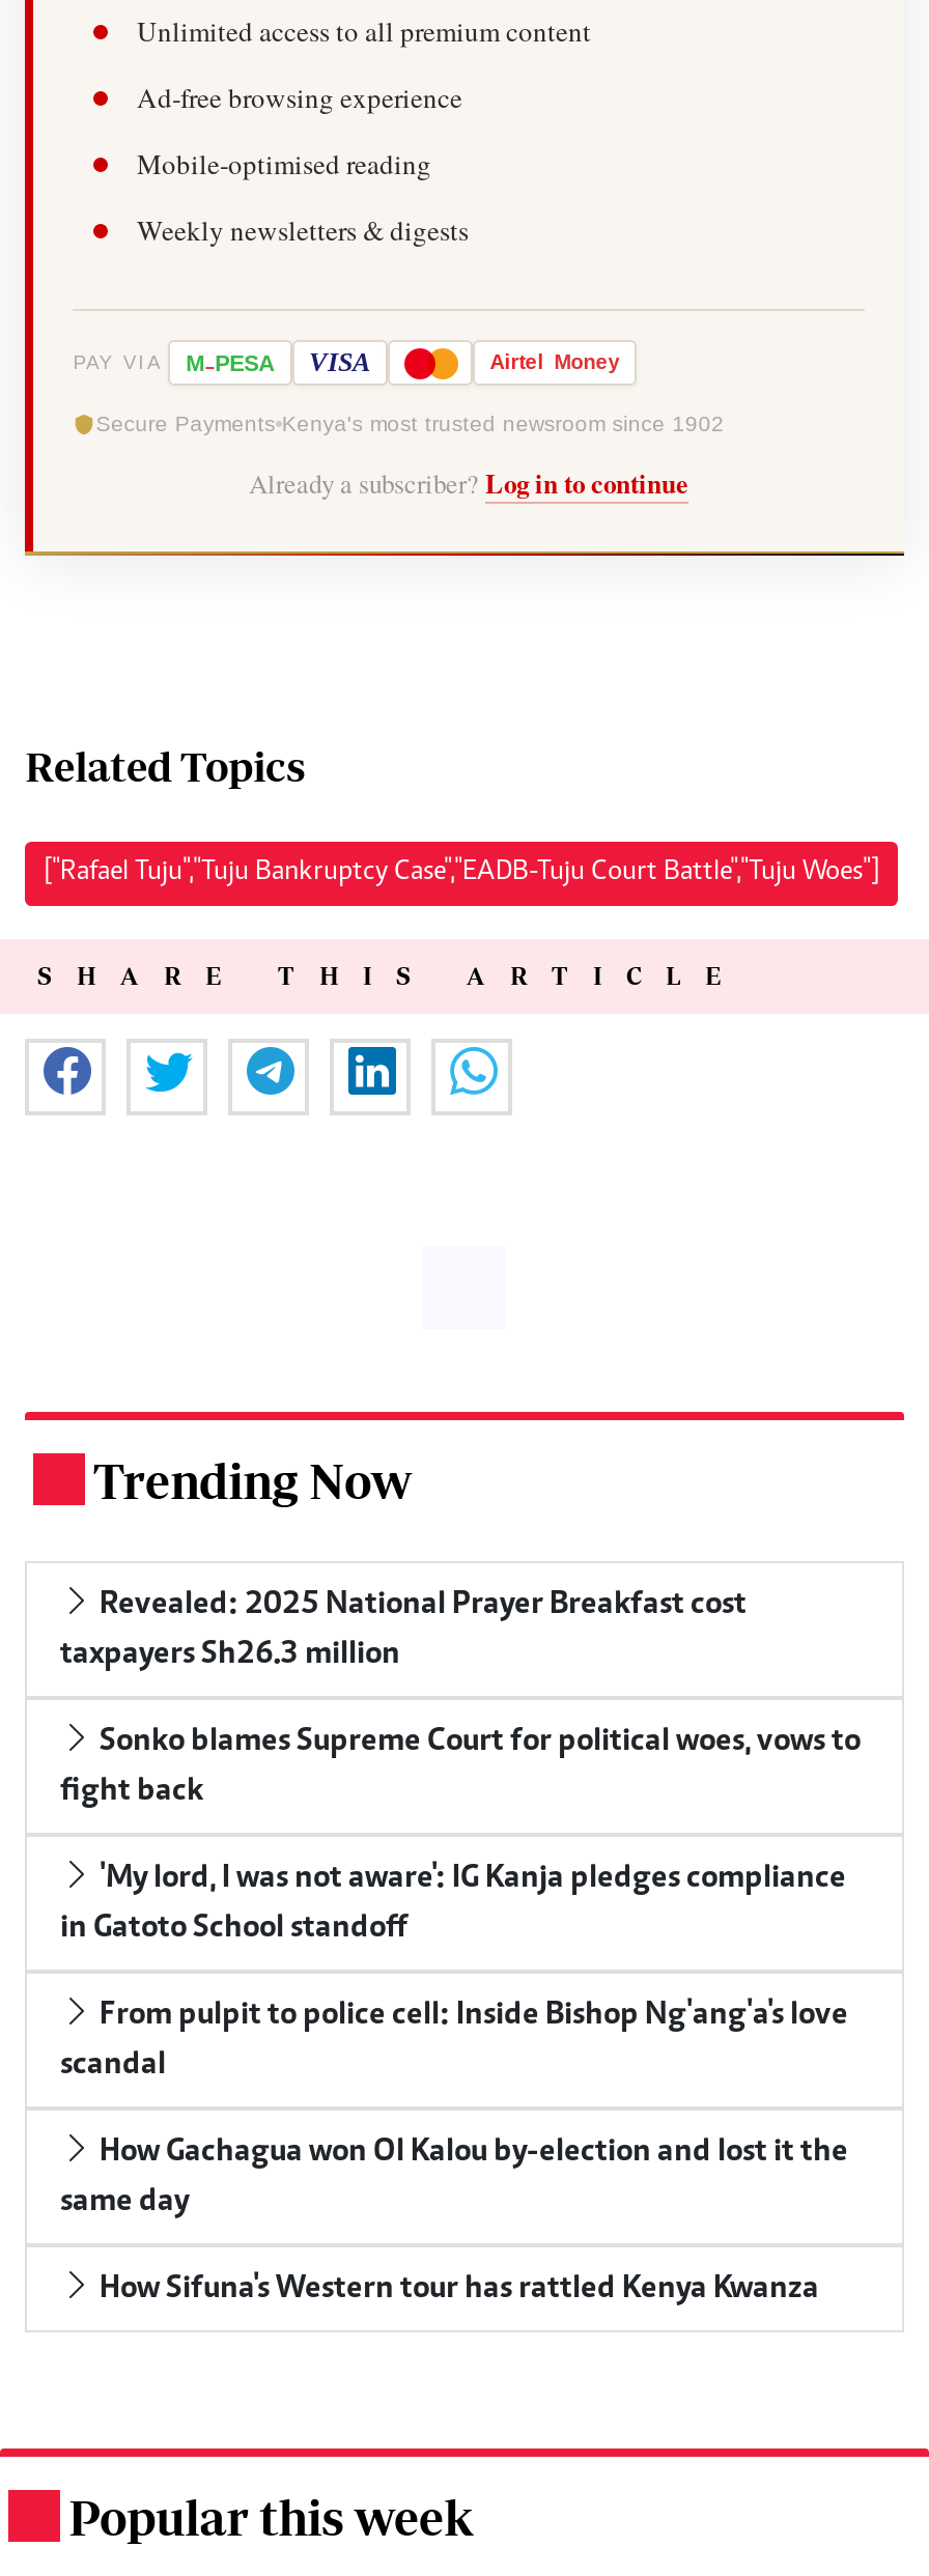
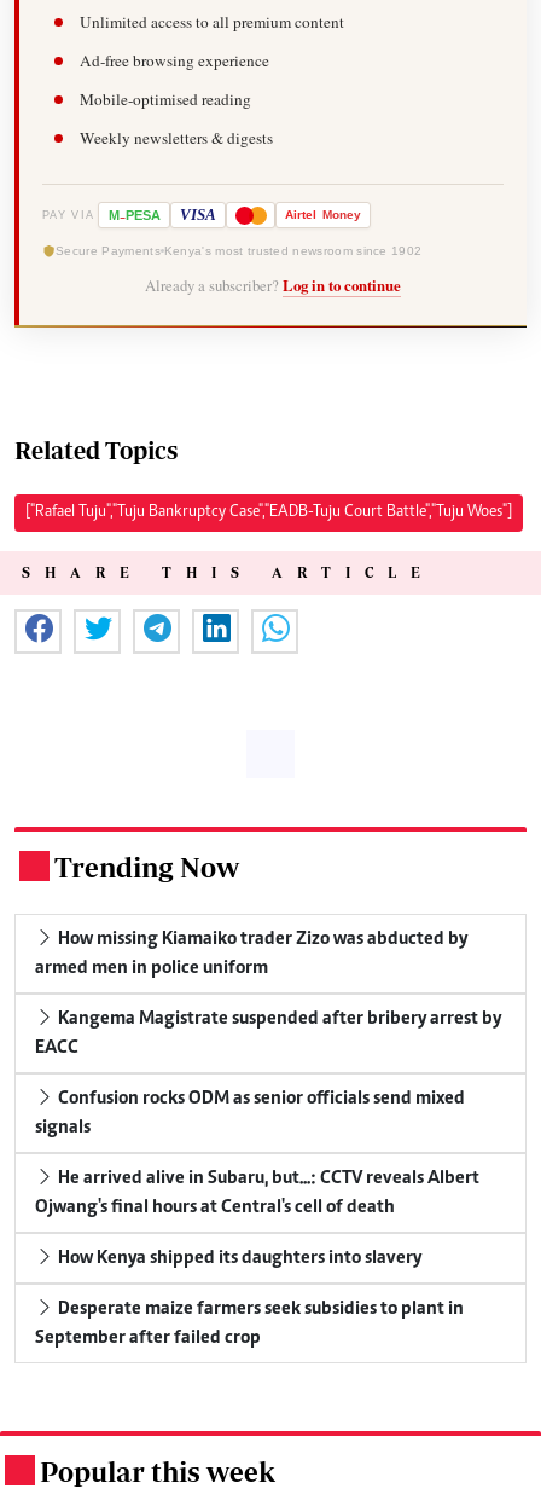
- Revealed: 2025 National Prayer Breakfast cost
+ How missing Kiamaiko trader Zizo was abducted by

- taxpayers Sh26.3 million
+ armed men in police uniform

- Sonko blames Supreme Court for political woes, vows to
+ Kangema Magistrate suspended after bribery arrest by

- fight back
+ EACC

- 'My lord, I was not aware': IG Kanja pledges compliance
+ Confusion rocks ODM as senior officials send mixed

- in Gatoto School standoff
+ signals

- From pulpit to police cell: Inside Bishop Ng'ang'a's love
+ He arrived alive in Subaru, but...: CCTV reveals Albert

- scandal
+ Ojwang's final hours at Central's cell of death

- How Gachagua won Ol Kalou by-election and lost it the
+ How Kenya shipped its daughters into slavery

- same day
+ Desperate maize farmers seek subsidies to plant in

- How Sifuna's Western tour has rattled Kenya Kwanza
+ September after failed crop
